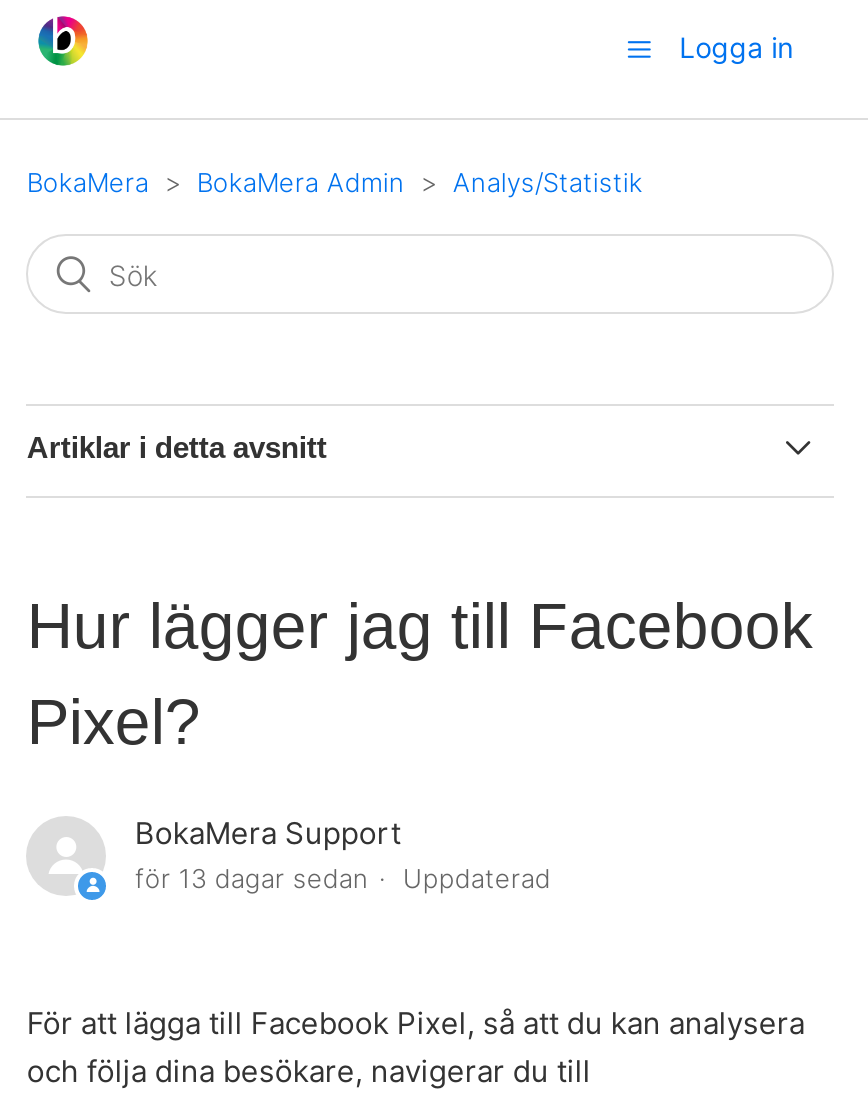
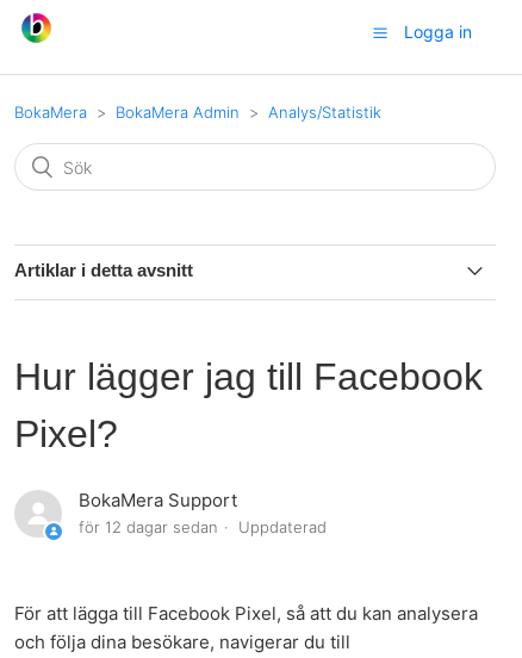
- för 13 dagar sedan
+ för 12 dagar sedan
